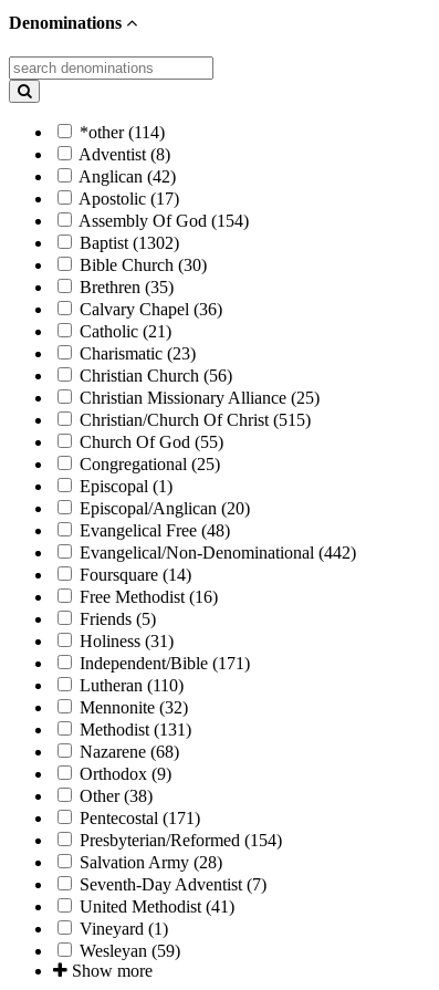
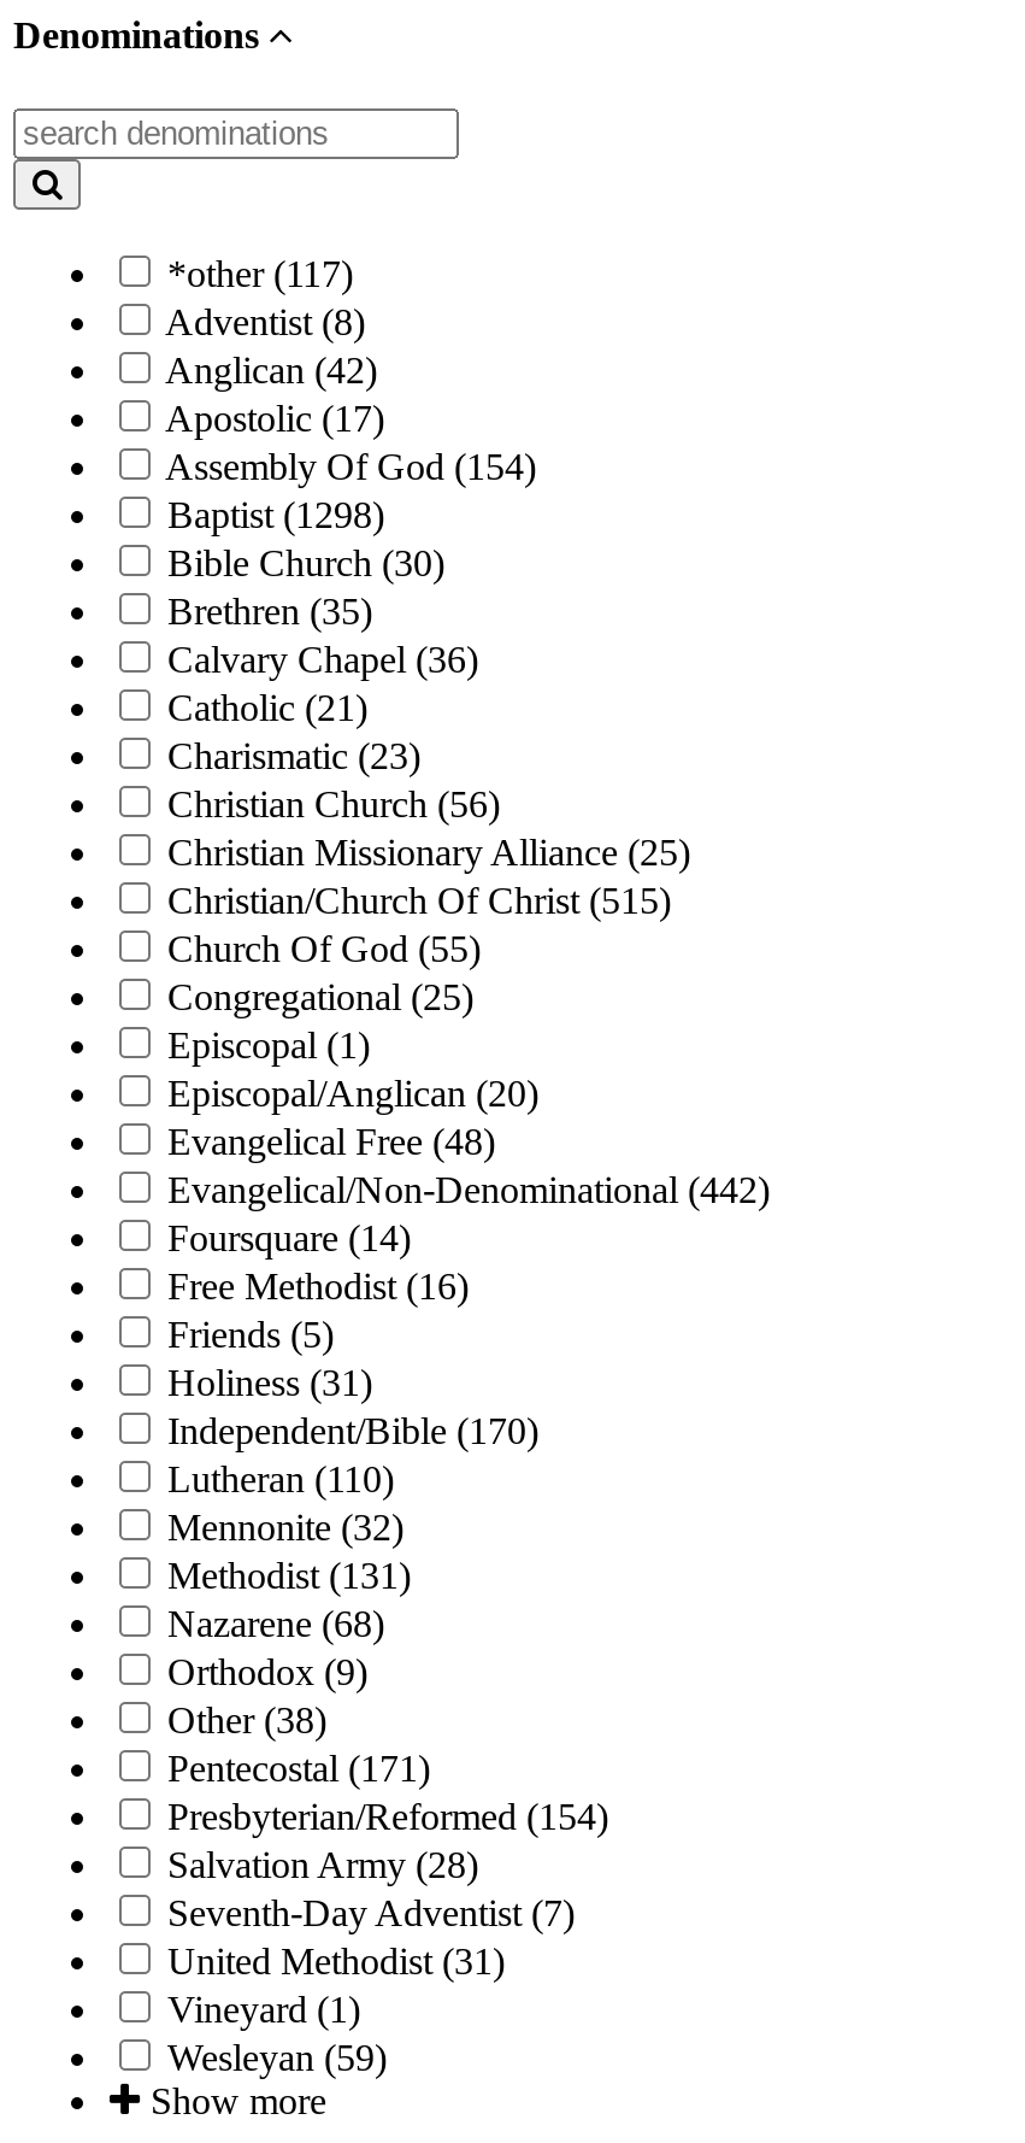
- *other (114)
+ *other (117)

- Baptist (1302)
+ Baptist (1298)

- Independent/Bible (171)
+ Independent/Bible (170)

- United Methodist (41)
+ United Methodist (31)
